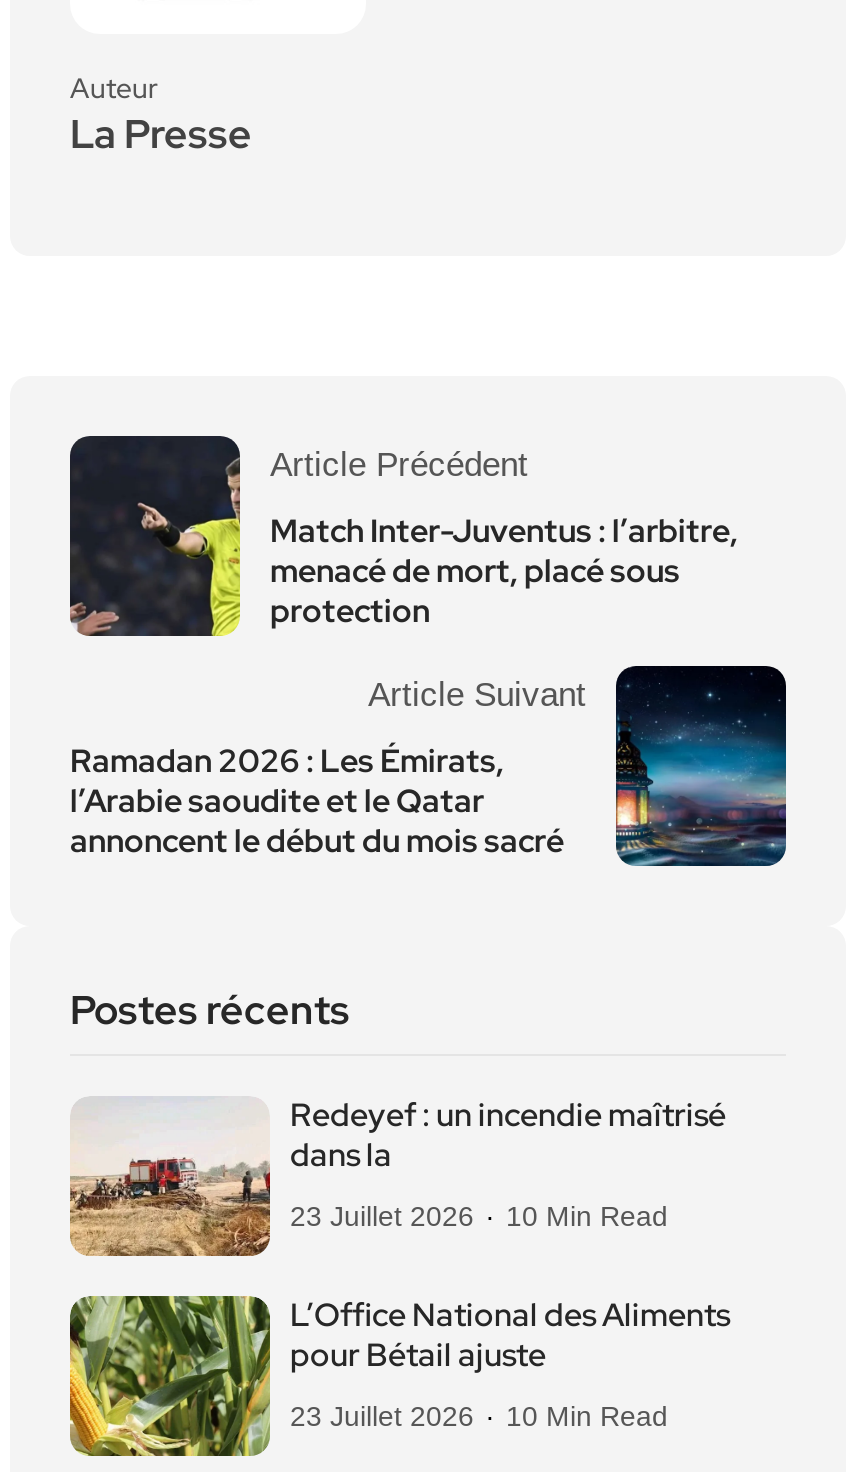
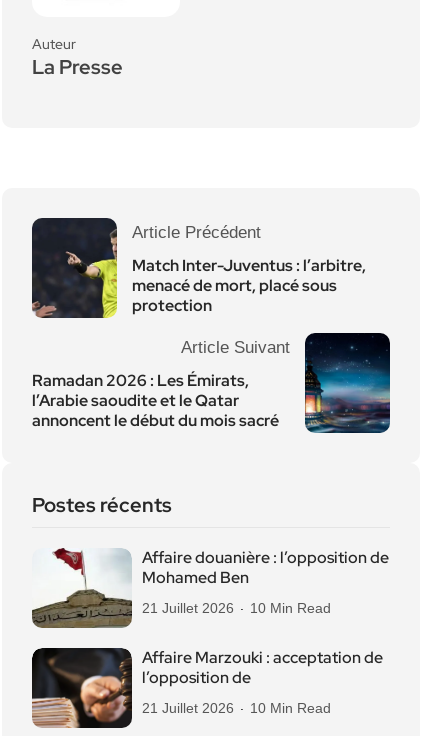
- [image]
- Redeyef : un incendie maîtrisé
- dans la
+ [image]
+ Affaire douanière : l’opposition de
+ Mohamed Ben

- 23 Juillet 2026 10 Min Read
+ 21 Juillet 2026 10 Min Read

- [image]
- L’Office National des Aliments
- pour Bétail ajuste
+ [image]
+ Affaire Marzouki : acceptation de
+ l’opposition de

- 23 Juillet 2026 10 Min Read
+ 21 Juillet 2026 10 Min Read
